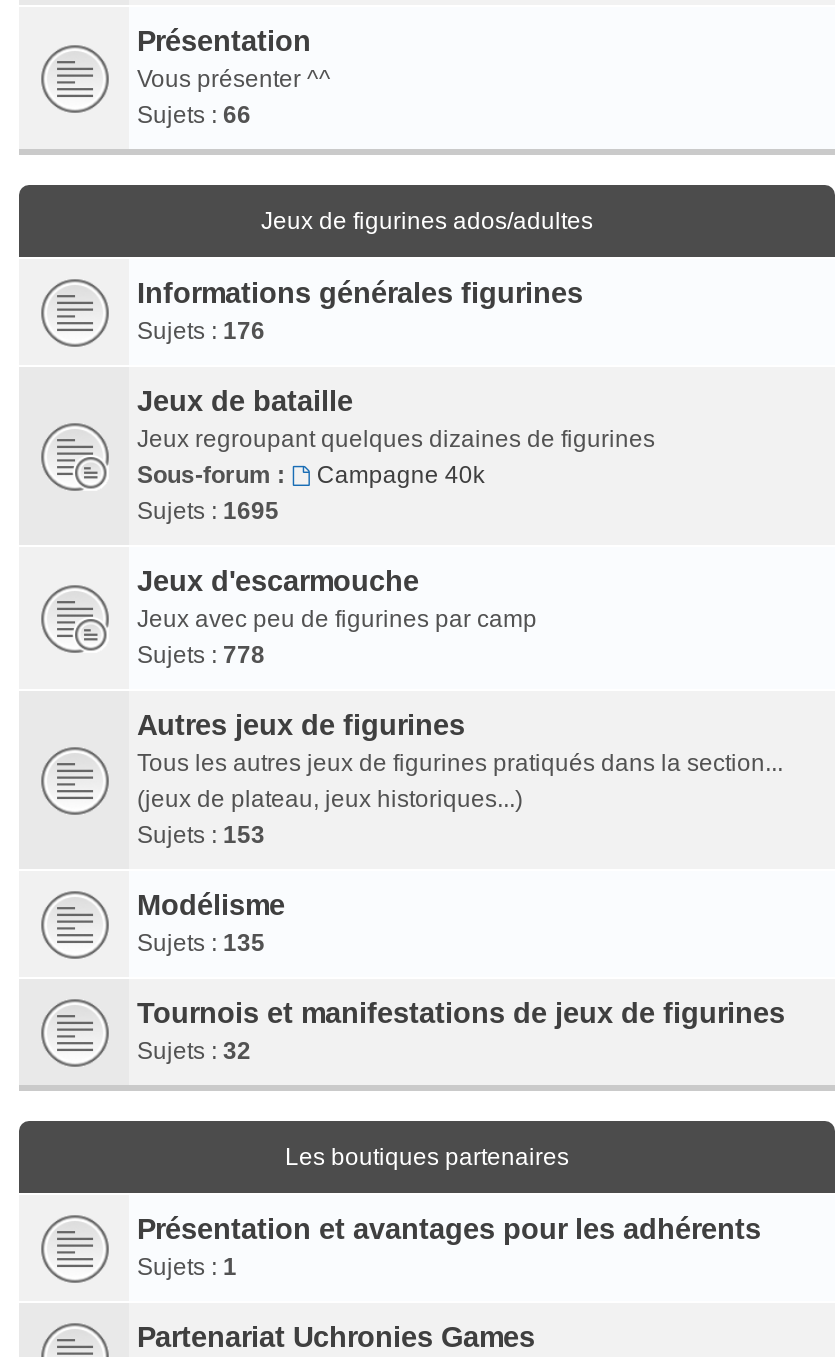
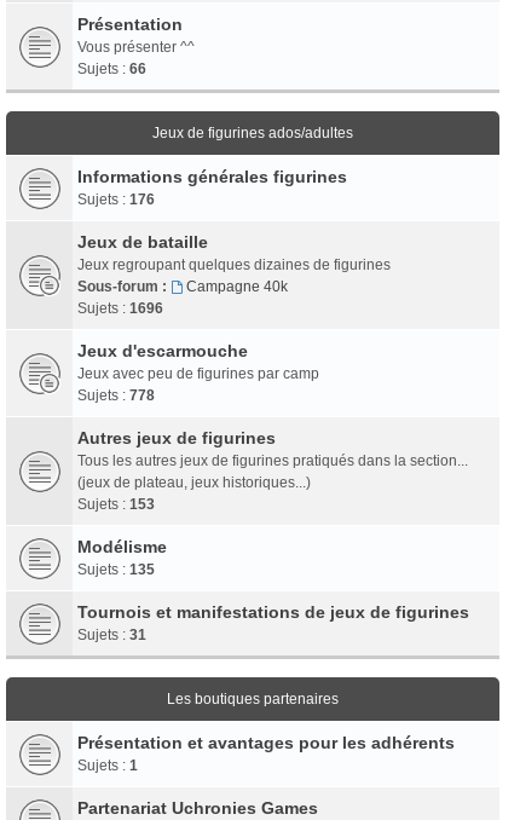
- Sujets : 1695
+ Sujets : 1696

- Sujets : 32
+ Sujets : 31
